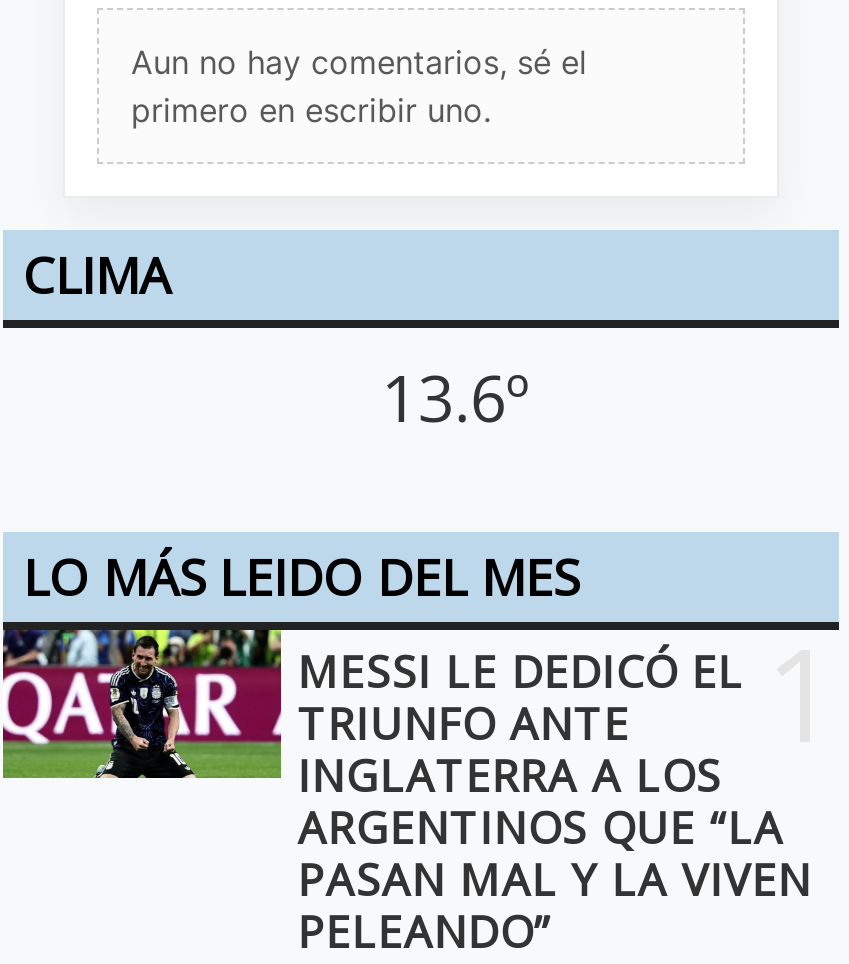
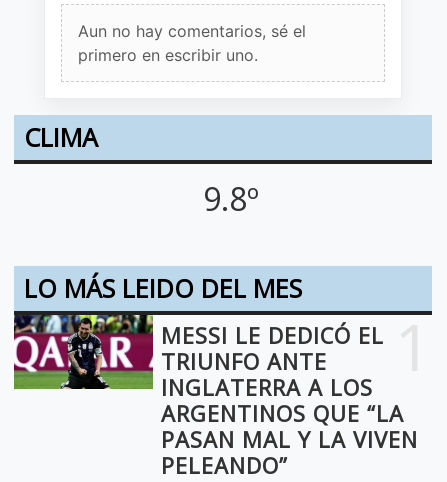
- 13.6º
+ 9.8º
